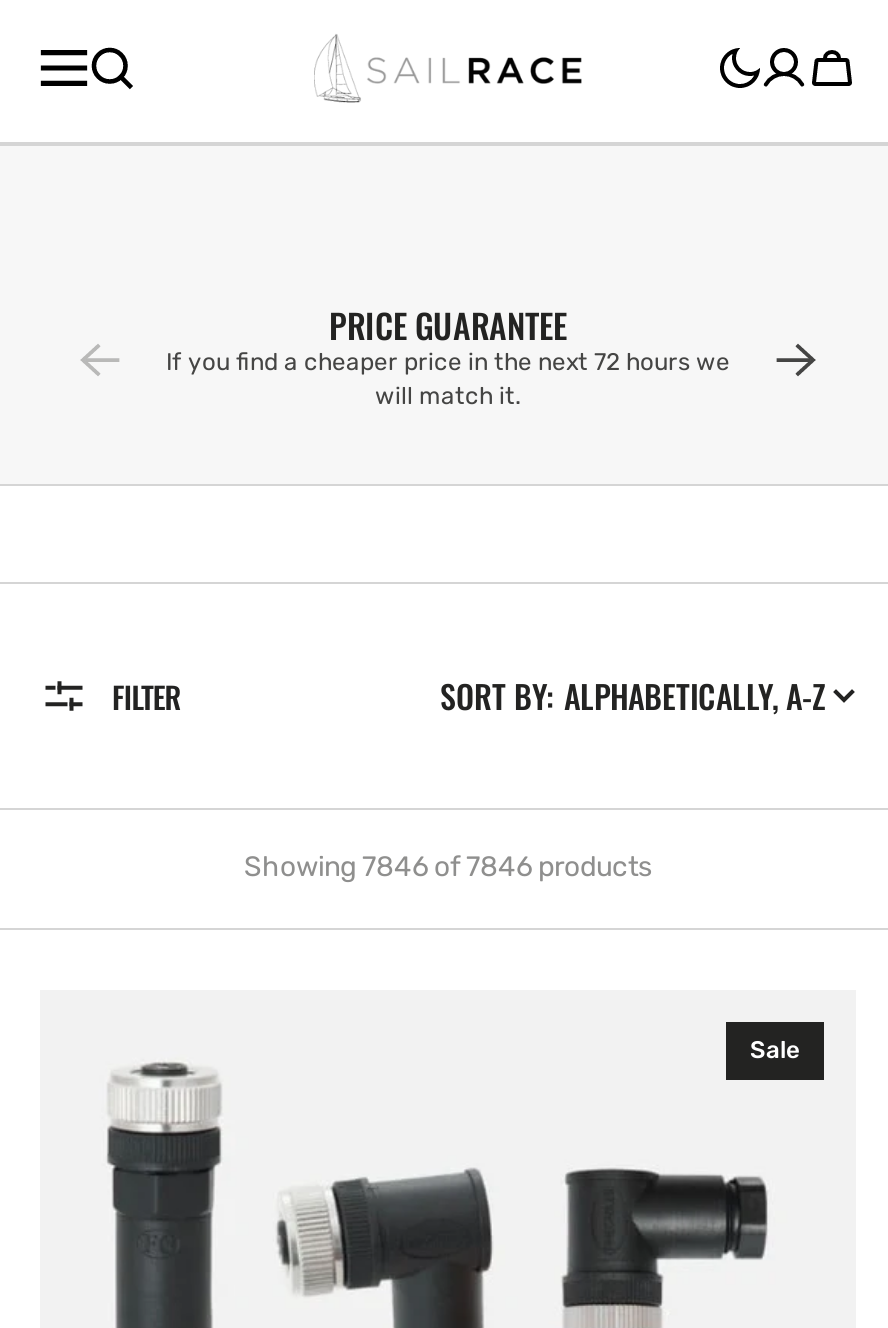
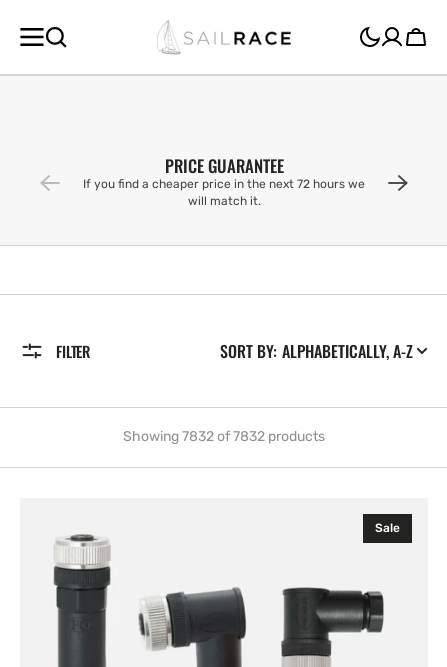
- Showing 7846 of 7846 products
+ Showing 7832 of 7832 products
